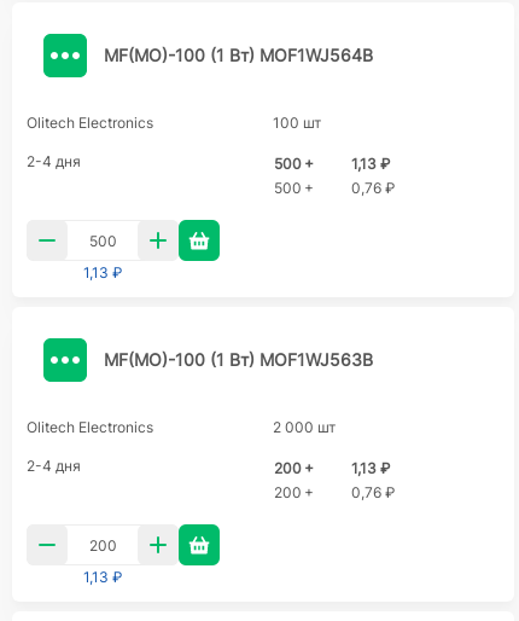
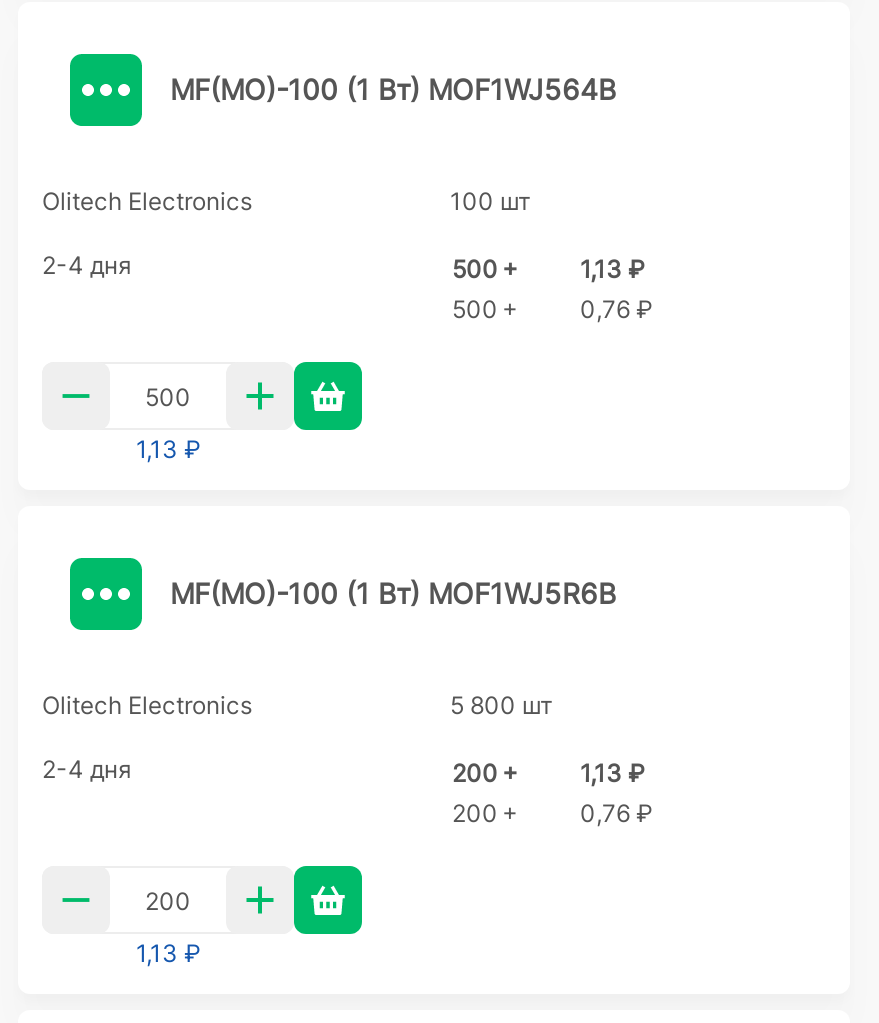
- MF(MO)-100 (1 Вт) MOF1WJ563B
+ MF(MO)-100 (1 Вт) MOF1WJ5R6B

- 2 000 шт
+ 5 800 шт
